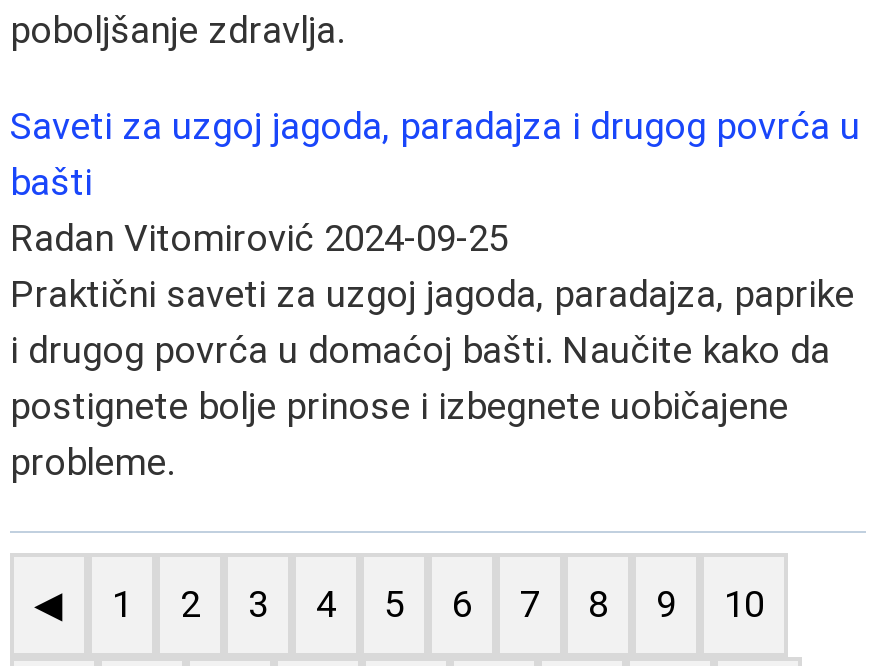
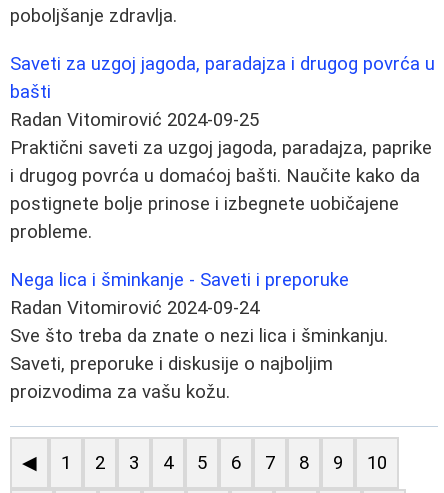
+ Nega lica i šminkanje - Saveti i preporuke
+ Radan Vitomirović 2024-09-24
+ Sve što treba da znate o nezi lica i šminkanju.
+ Saveti, preporuke i diskusije o najboljim
+ proizvodima za vašu kožu.
